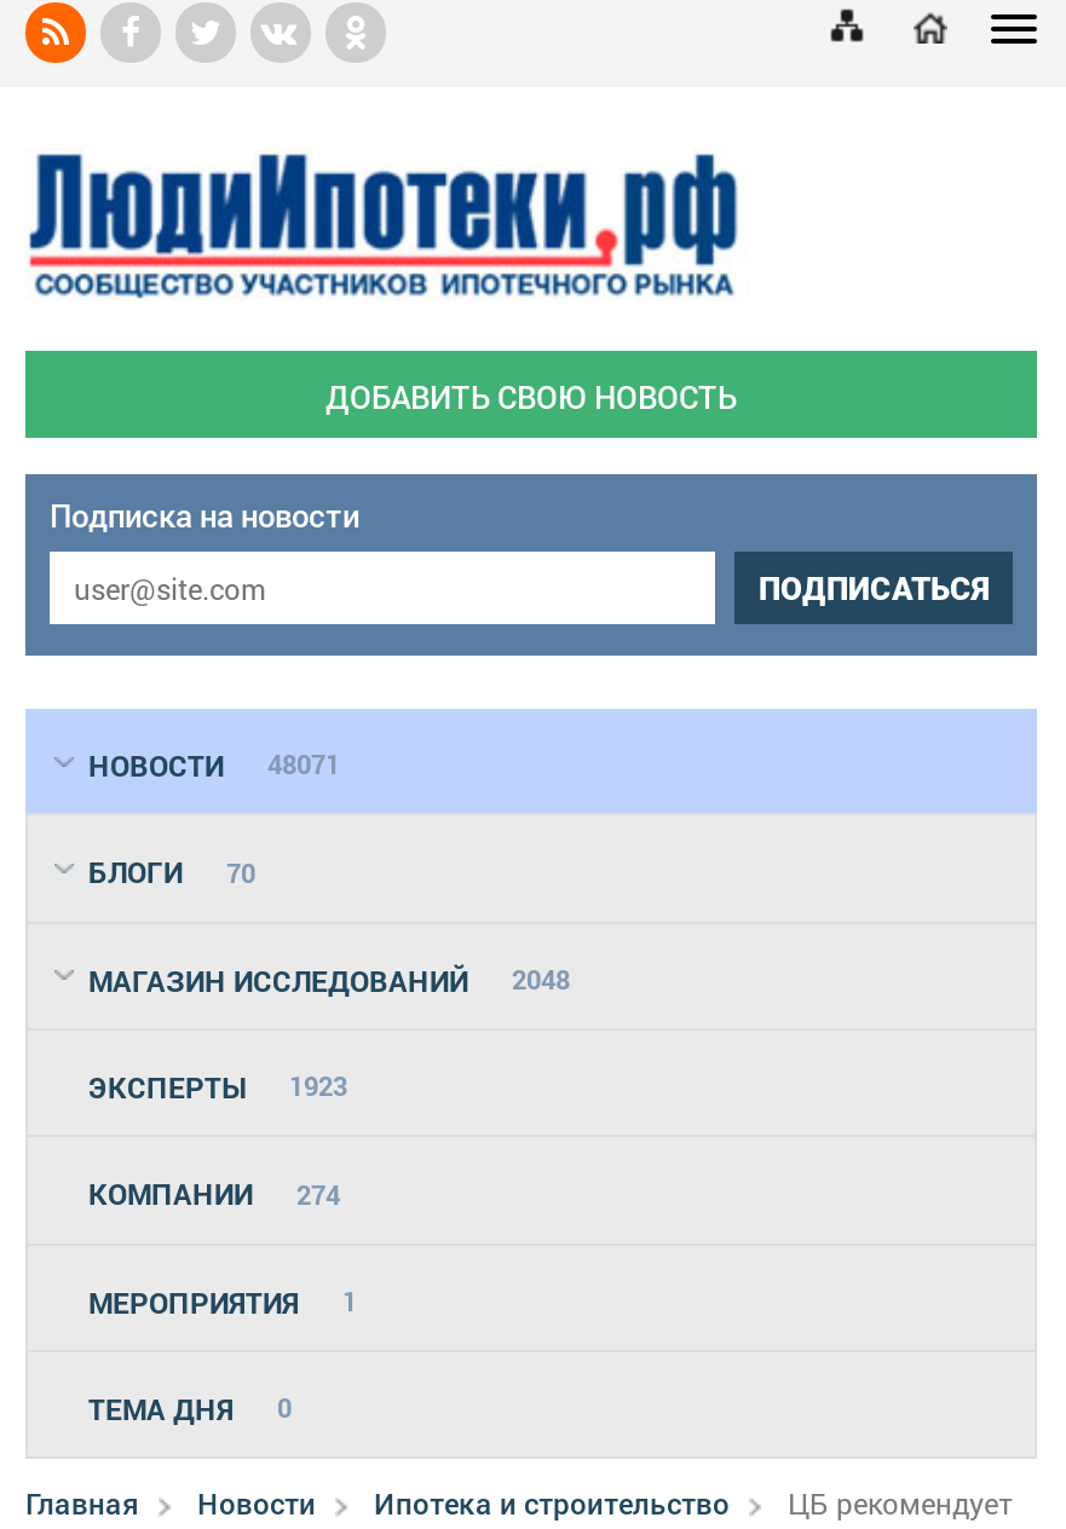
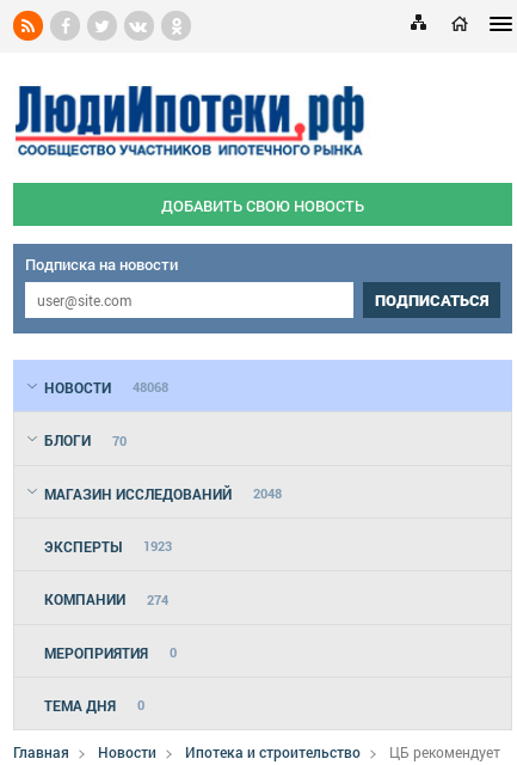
- НОВОСТИ 48071
+ НОВОСТИ 48068

- МЕРОПРИЯТИЯ 1
+ МЕРОПРИЯТИЯ 0
